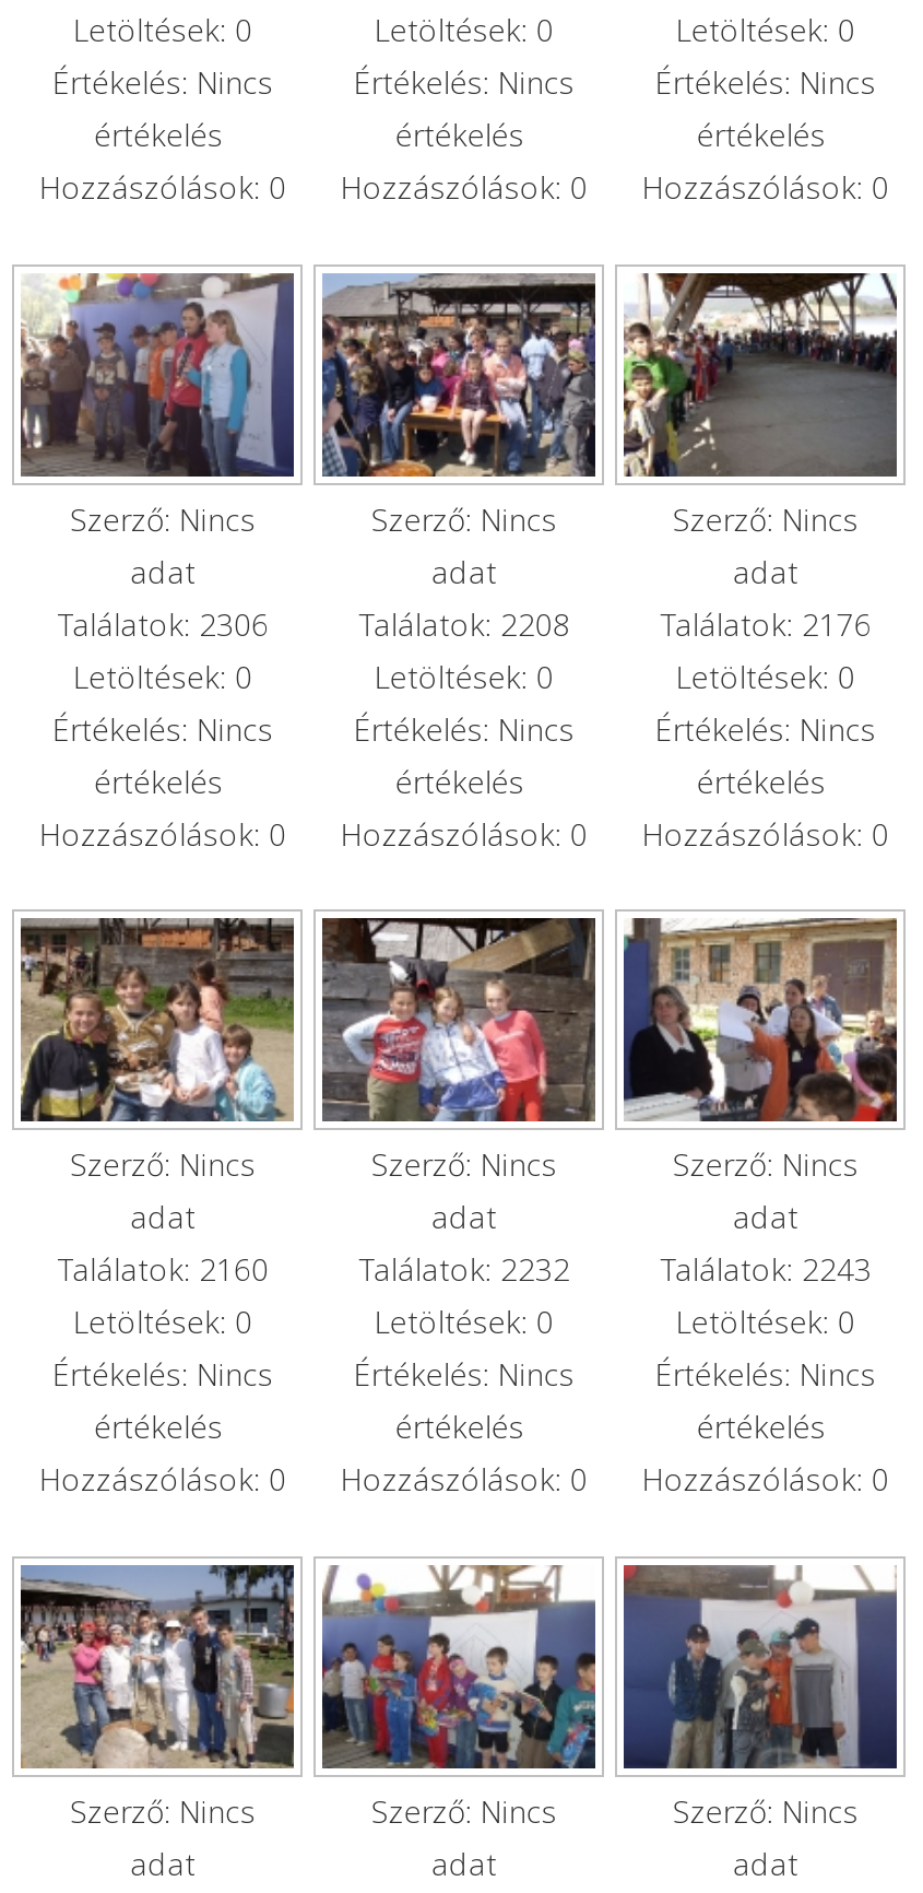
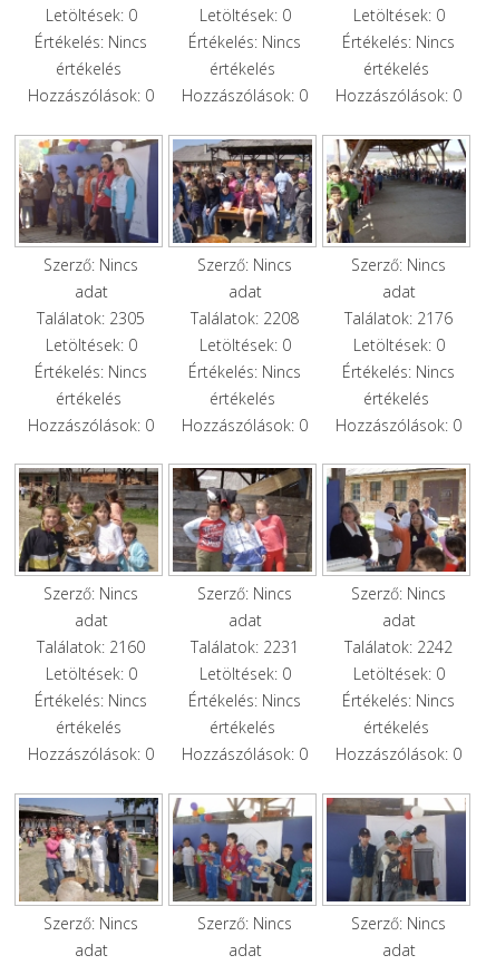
- Találatok: 2306
+ Találatok: 2305

- Találatok: 2232
+ Találatok: 2231

- Találatok: 2243
+ Találatok: 2242
